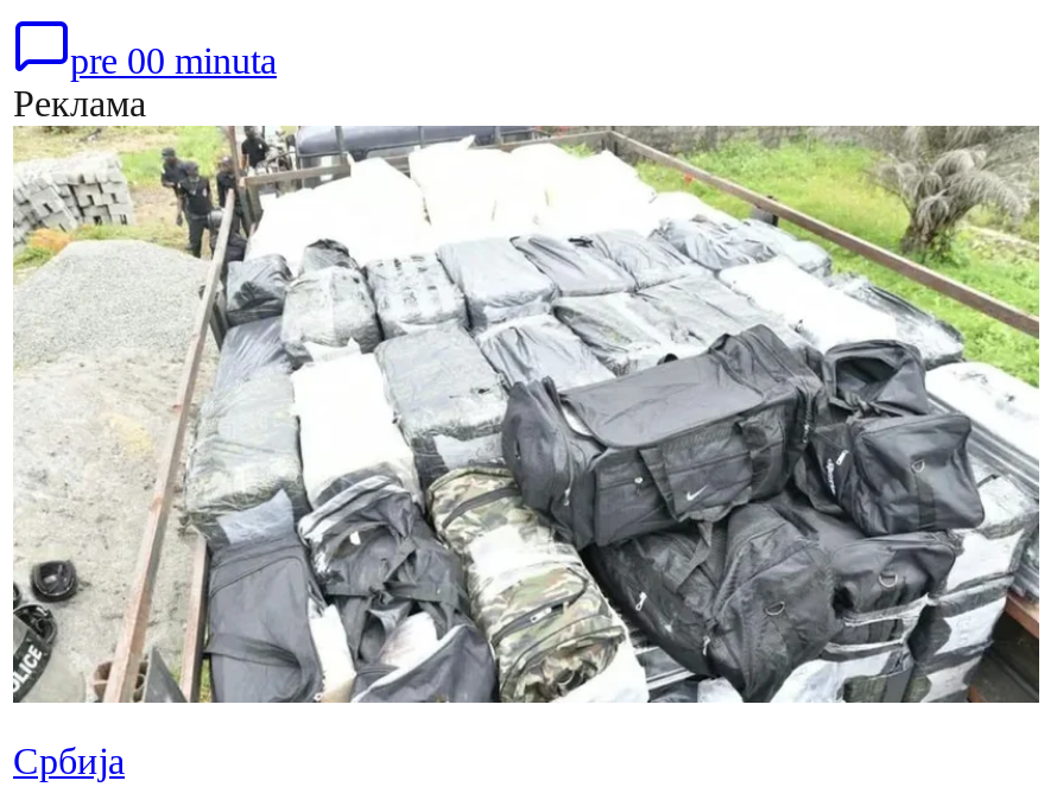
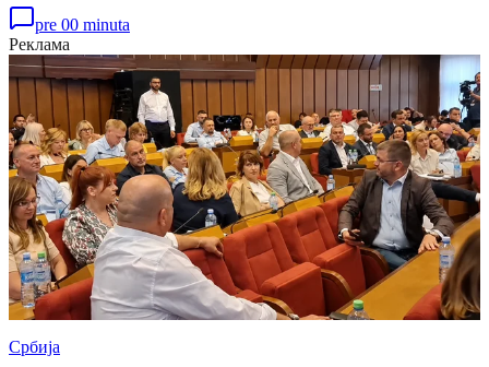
- [image]
+ [image]
